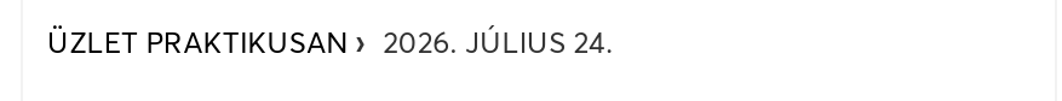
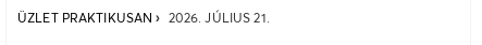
- ÜZLET PRAKTIKUSAN 2026. JÚLIUS 24.
+ ÜZLET PRAKTIKUSAN 2026. JÚLIUS 21.
